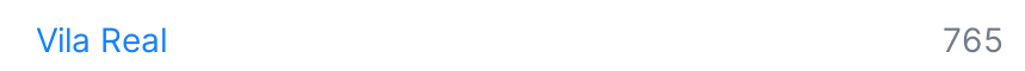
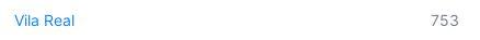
- 765
+ 753
